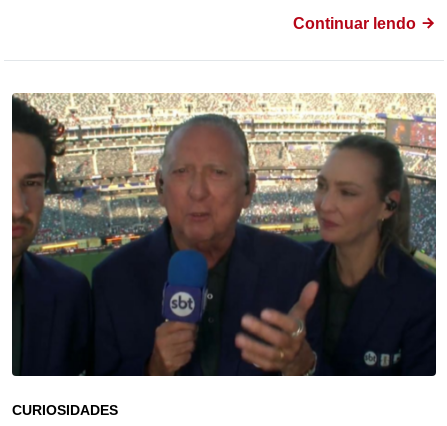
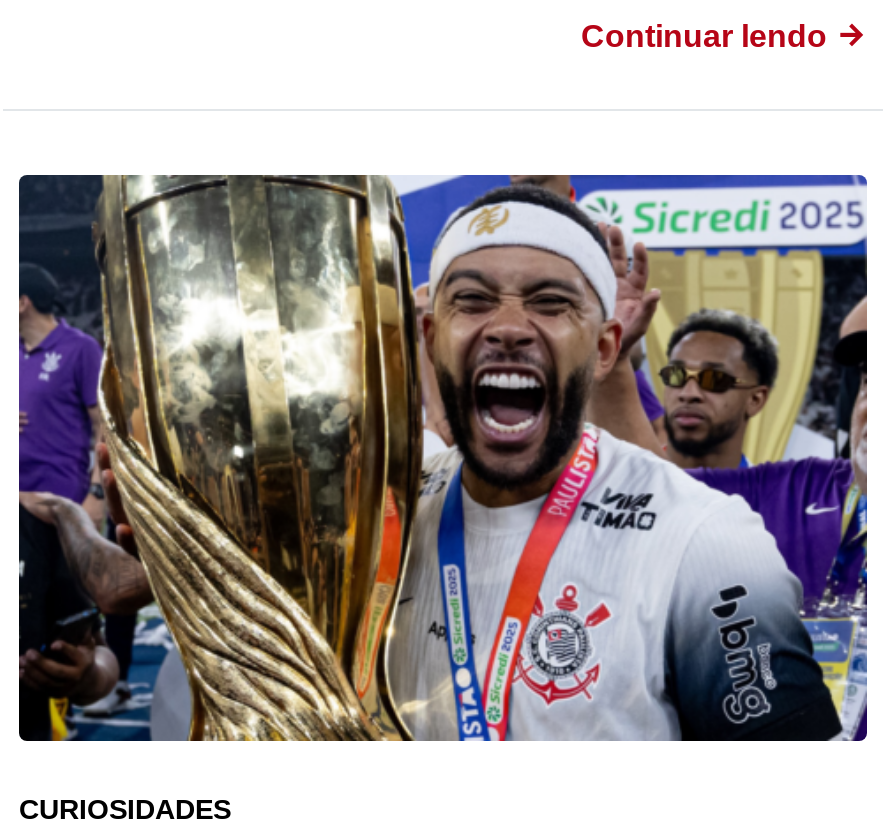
- [image]
+ [image]
